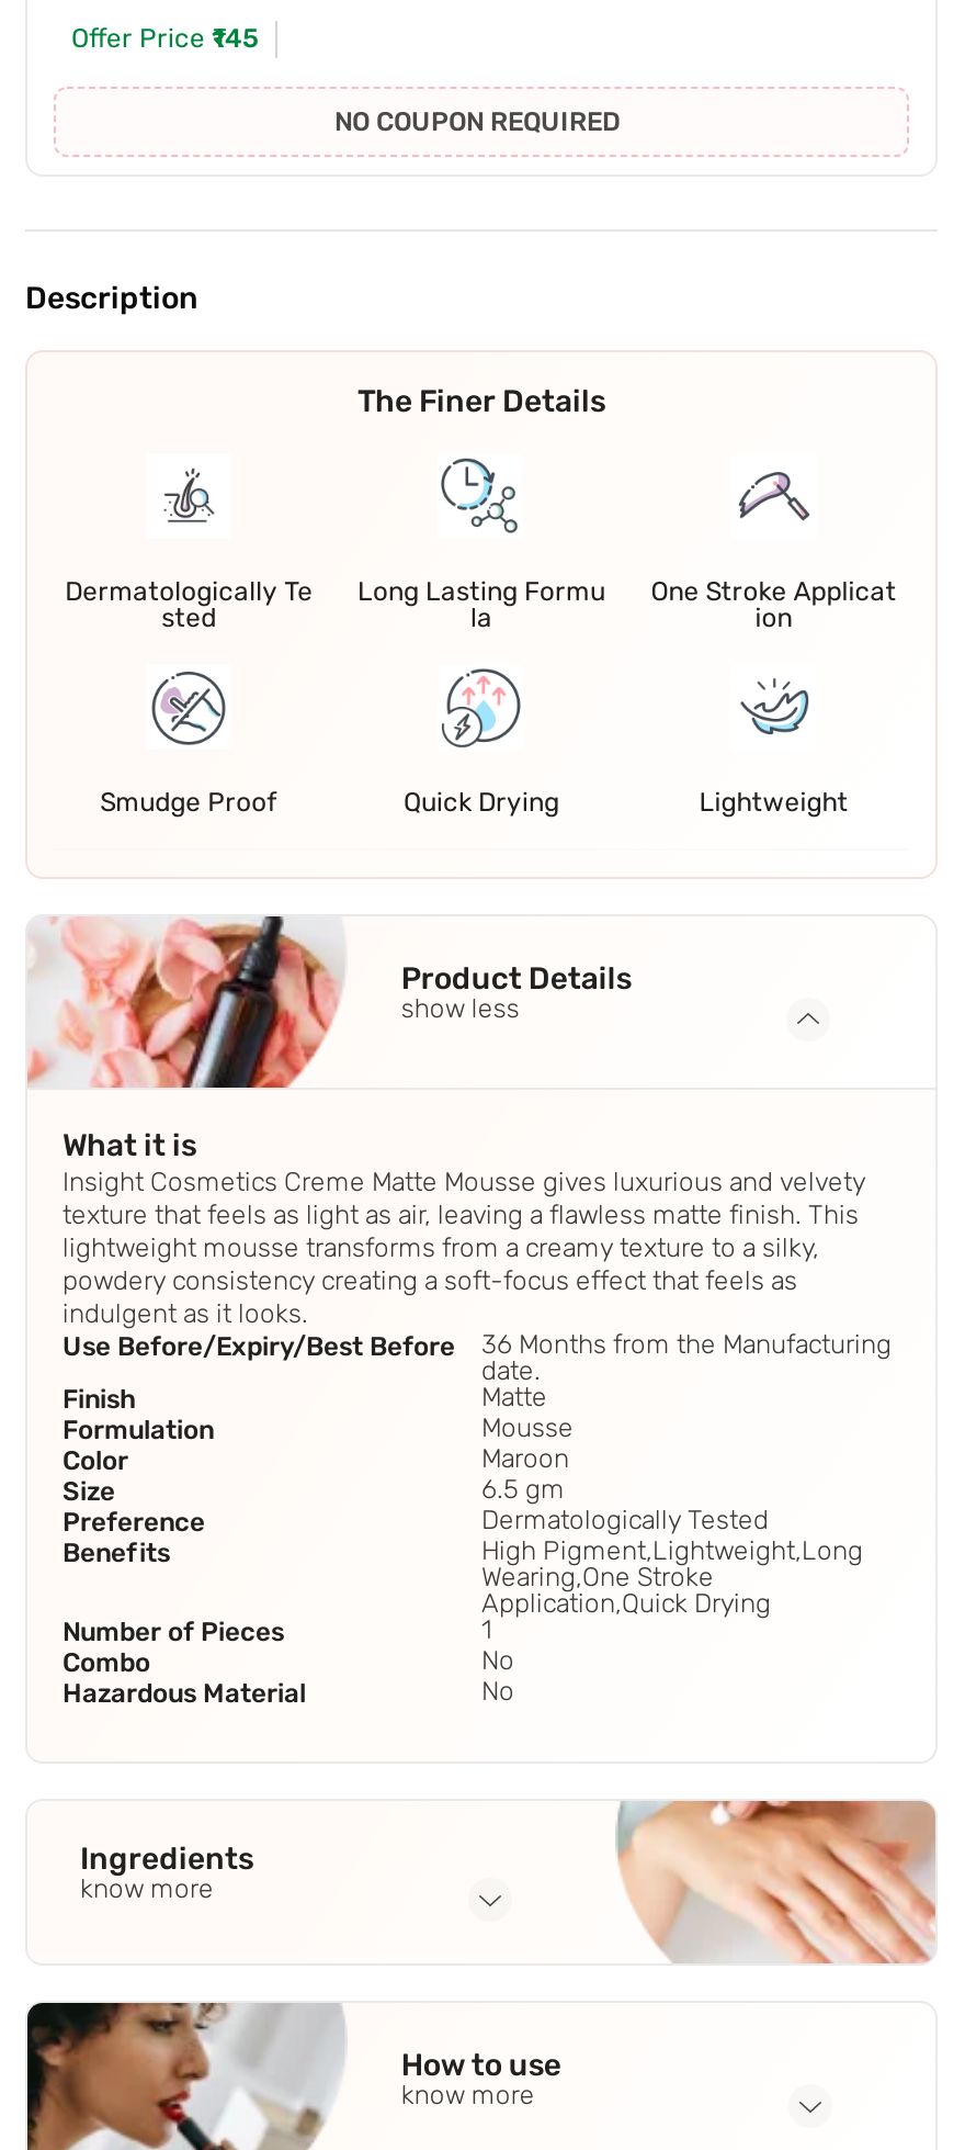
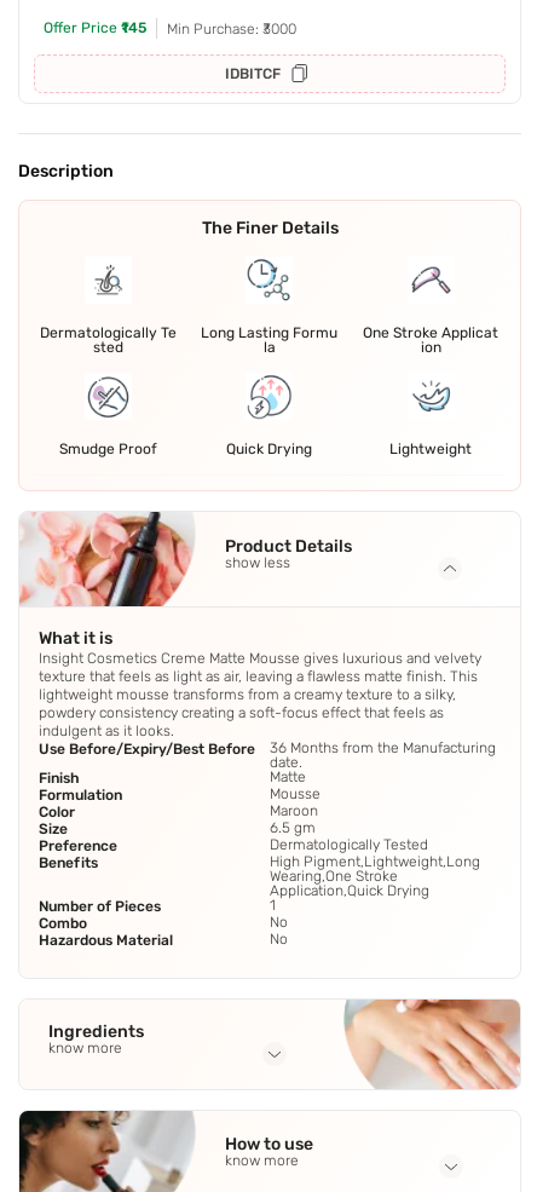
- NO COUPON REQUIRED
+ Min Purchase: ₹3000
+ IDBITCF
